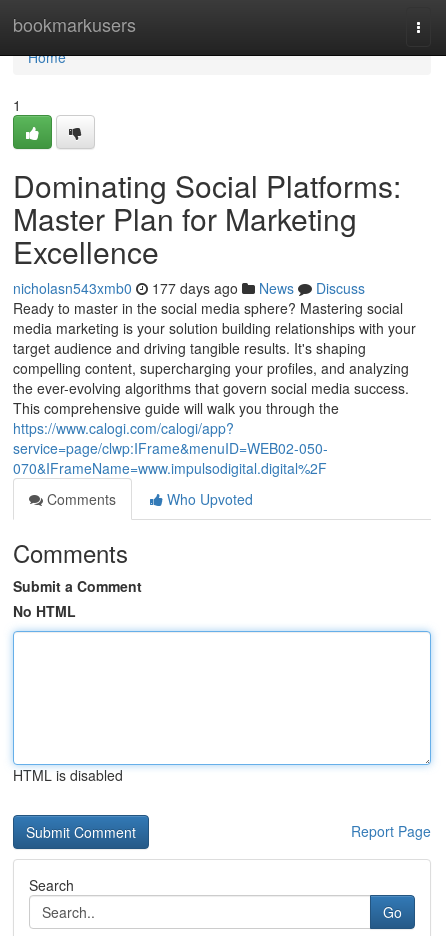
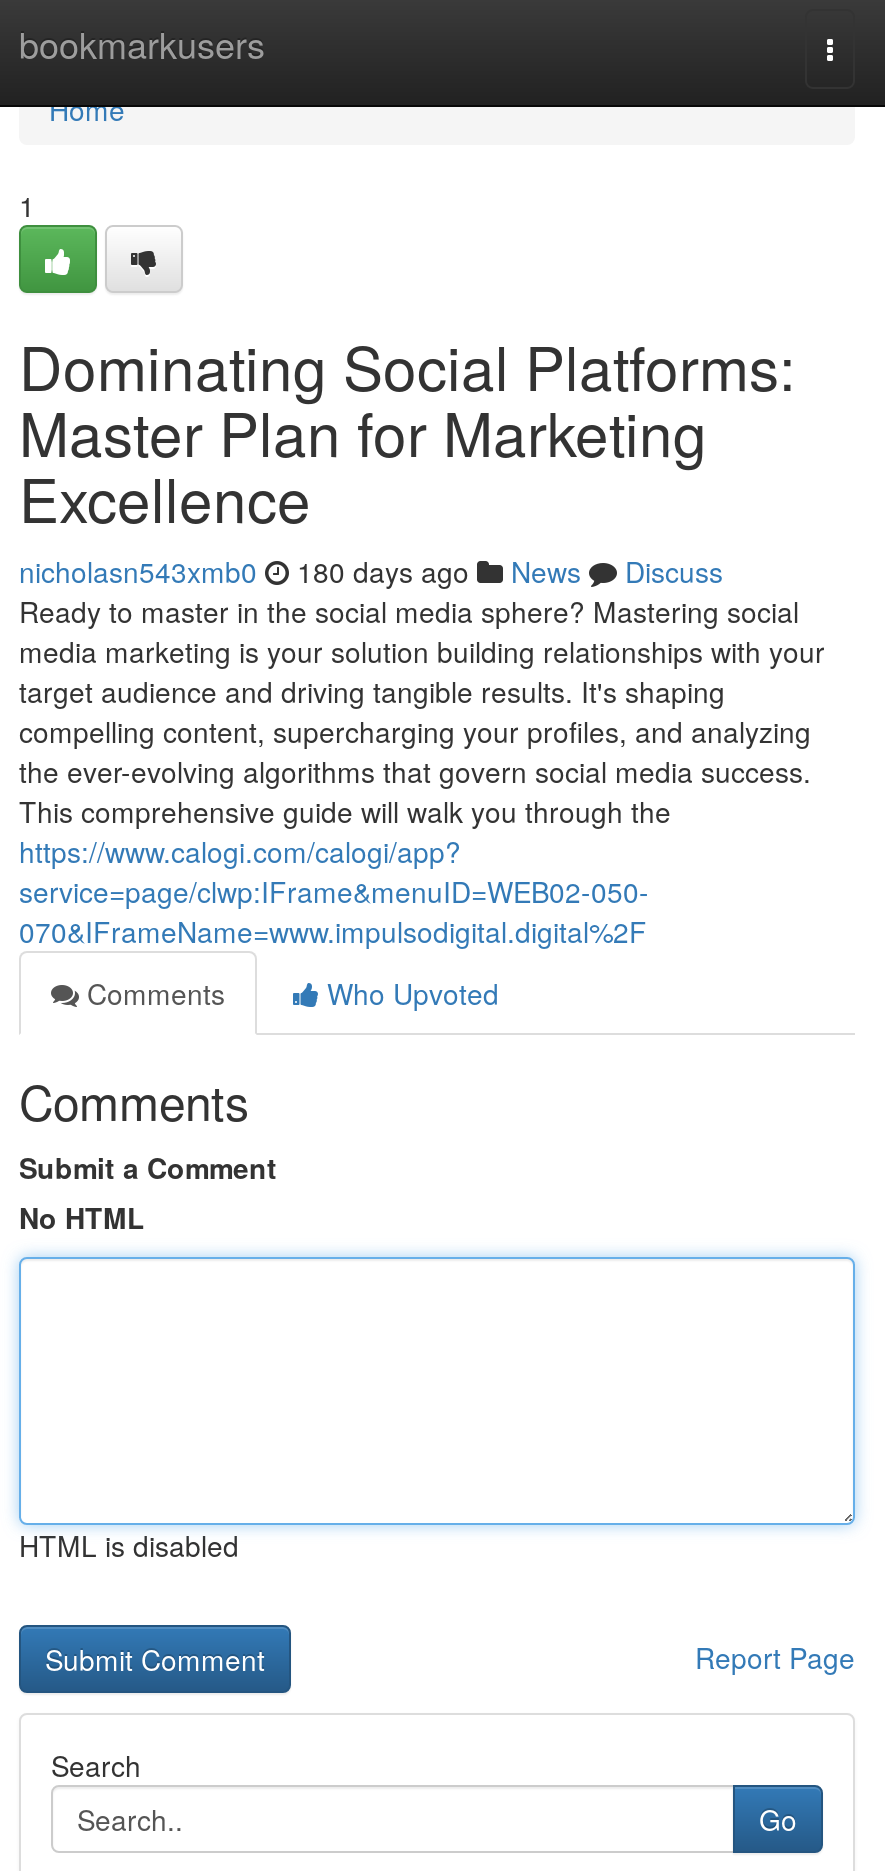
- nicholasn543xmb0 177 days ago News Discuss
+ nicholasn543xmb0 180 days ago News Discuss
